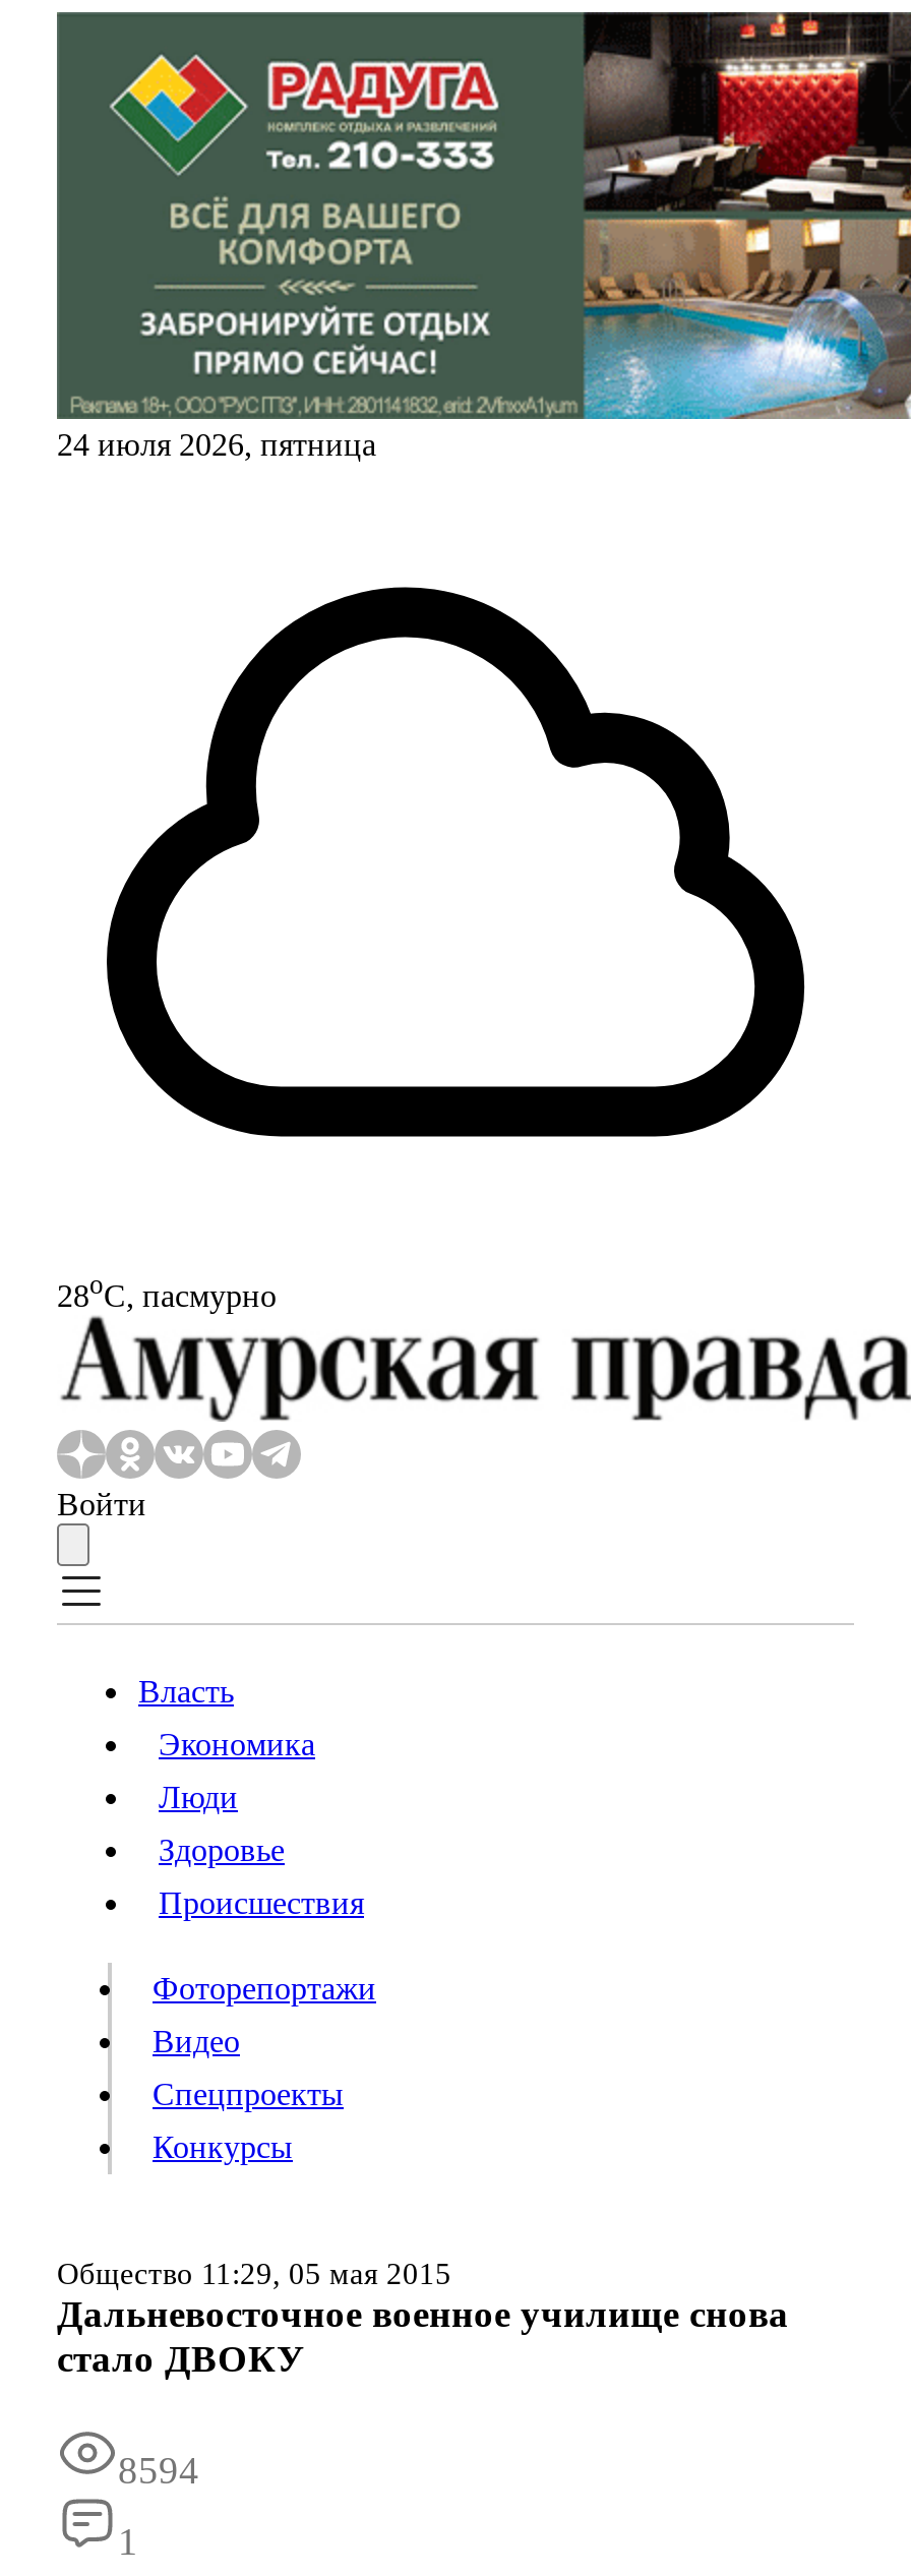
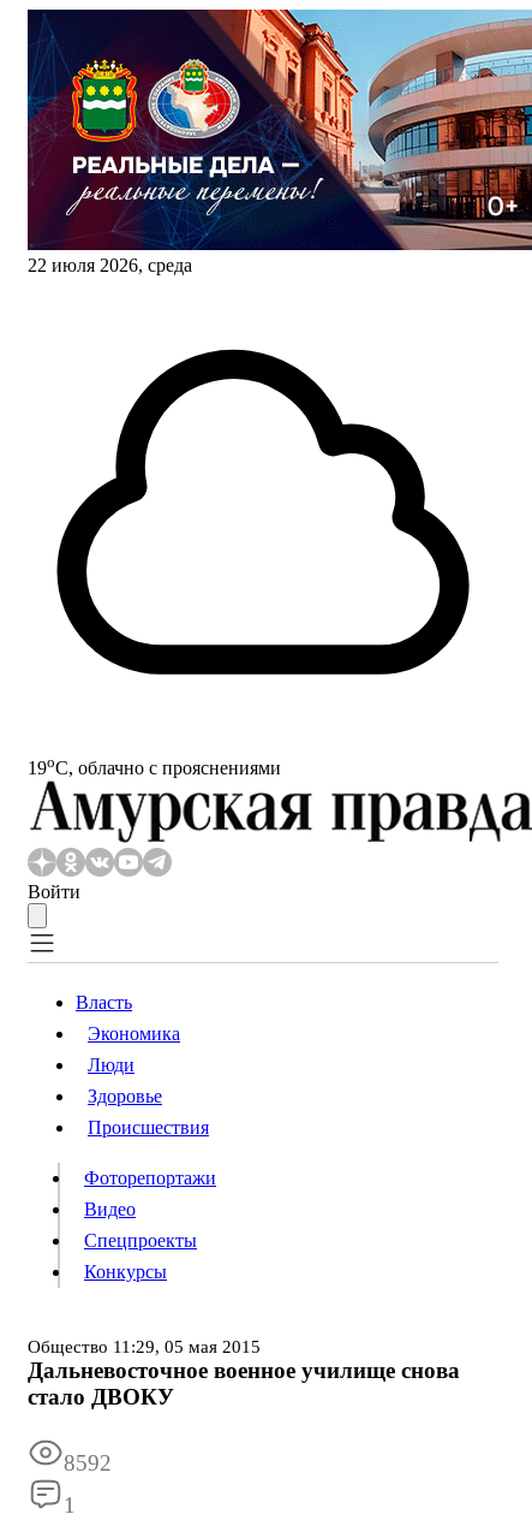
- [image]
- 24 июля 2026, пятница
+ [image]
+ 22 июля 2026, среда

- 28oС, пасмурно
+ 19oС, облачно с прояснениями

- 8594
+ 8592
